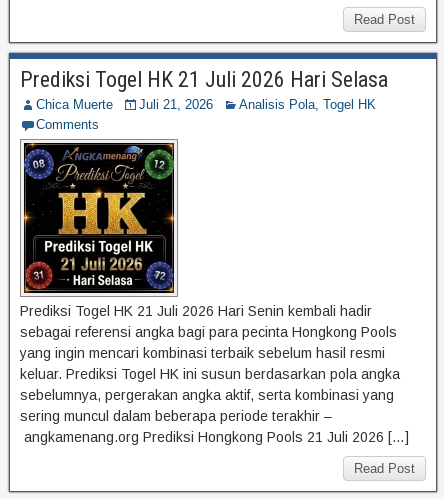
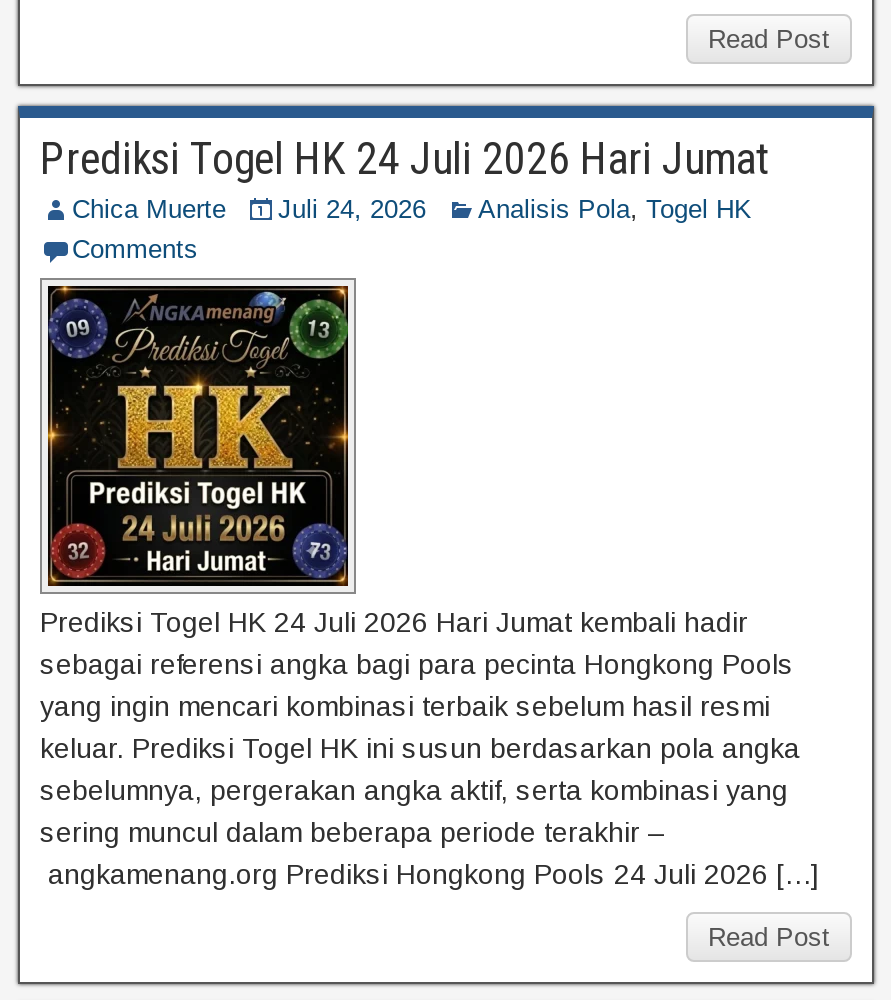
- Prediksi Togel HK 21 Juli 2026 Hari Selasa
+ Prediksi Togel HK 24 Juli 2026 Hari Jumat

- Chica Muerte Juli 21, 2026 Analisis Pola, Togel HK
+ Chica Muerte Juli 24, 2026 Analisis Pola, Togel HK

- Prediksi Togel HK 21 Juli 2026 Hari Senin kembali hadir
+ Prediksi Togel HK 24 Juli 2026 Hari Jumat kembali hadir

- angkamenang.org Prediksi Hongkong Pools 21 Juli 2026 […]
+ angkamenang.org Prediksi Hongkong Pools 24 Juli 2026 […]
